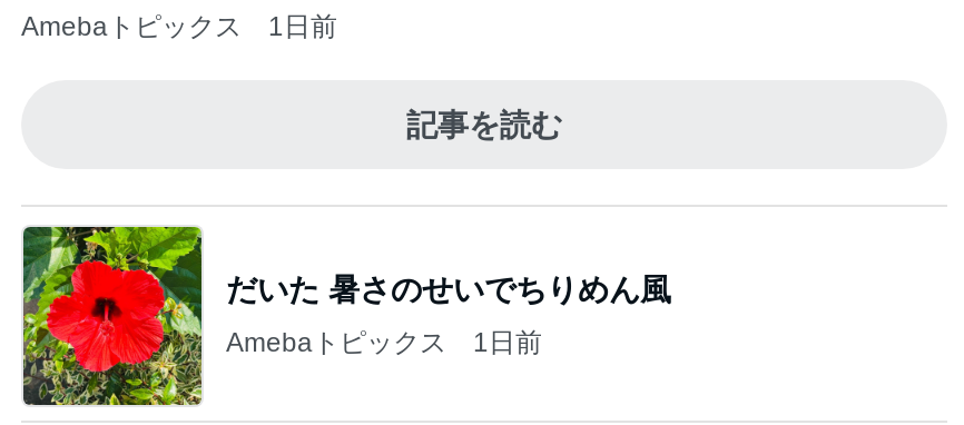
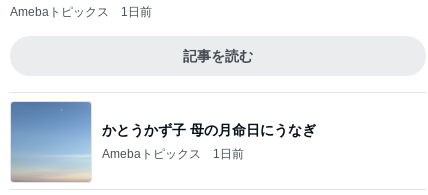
- [image]
- だいた 暑さのせいでちりめん風
+ [image]
+ かとうかず子 母の月命日にうなぎ
